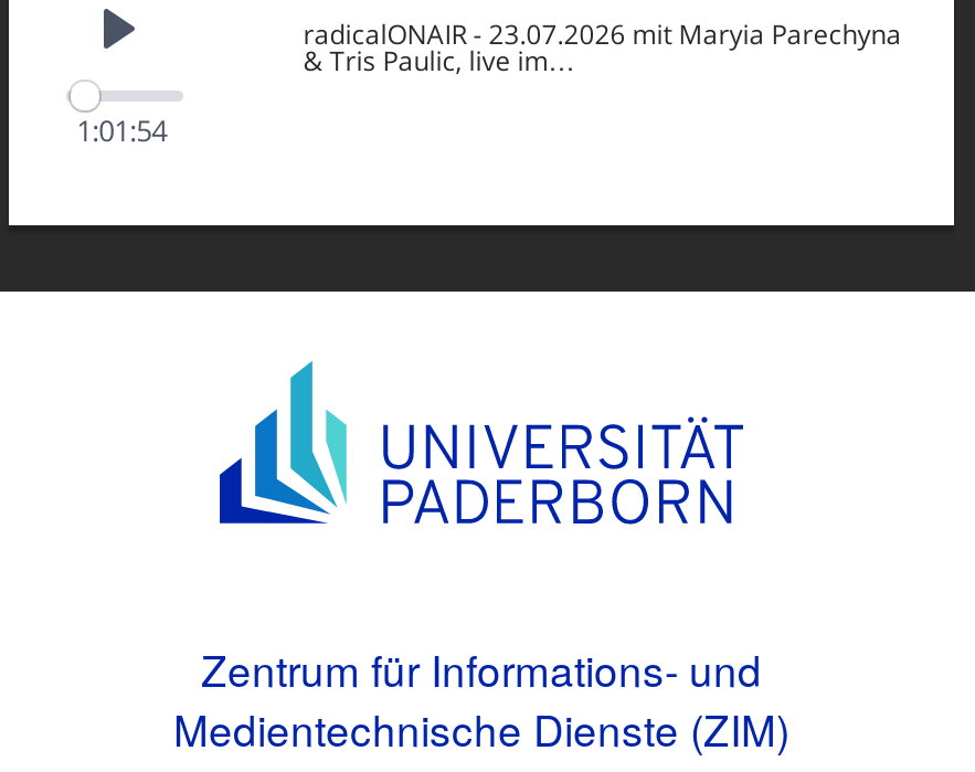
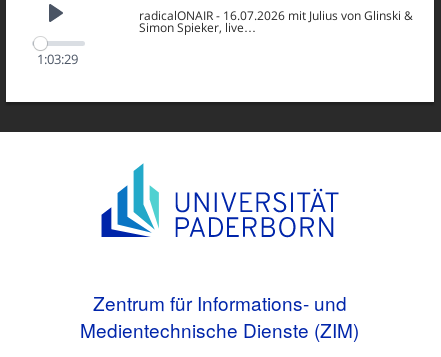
- radicalONAIR - 23.07.2026 mit Maryia Parechyna
- & Tris Paulic, live im…
+ radicalONAIR - 16.07.2026 mit Julius von Glinski &
+ Simon Spieker, live…

- 1:01:54
+ 1:03:29
